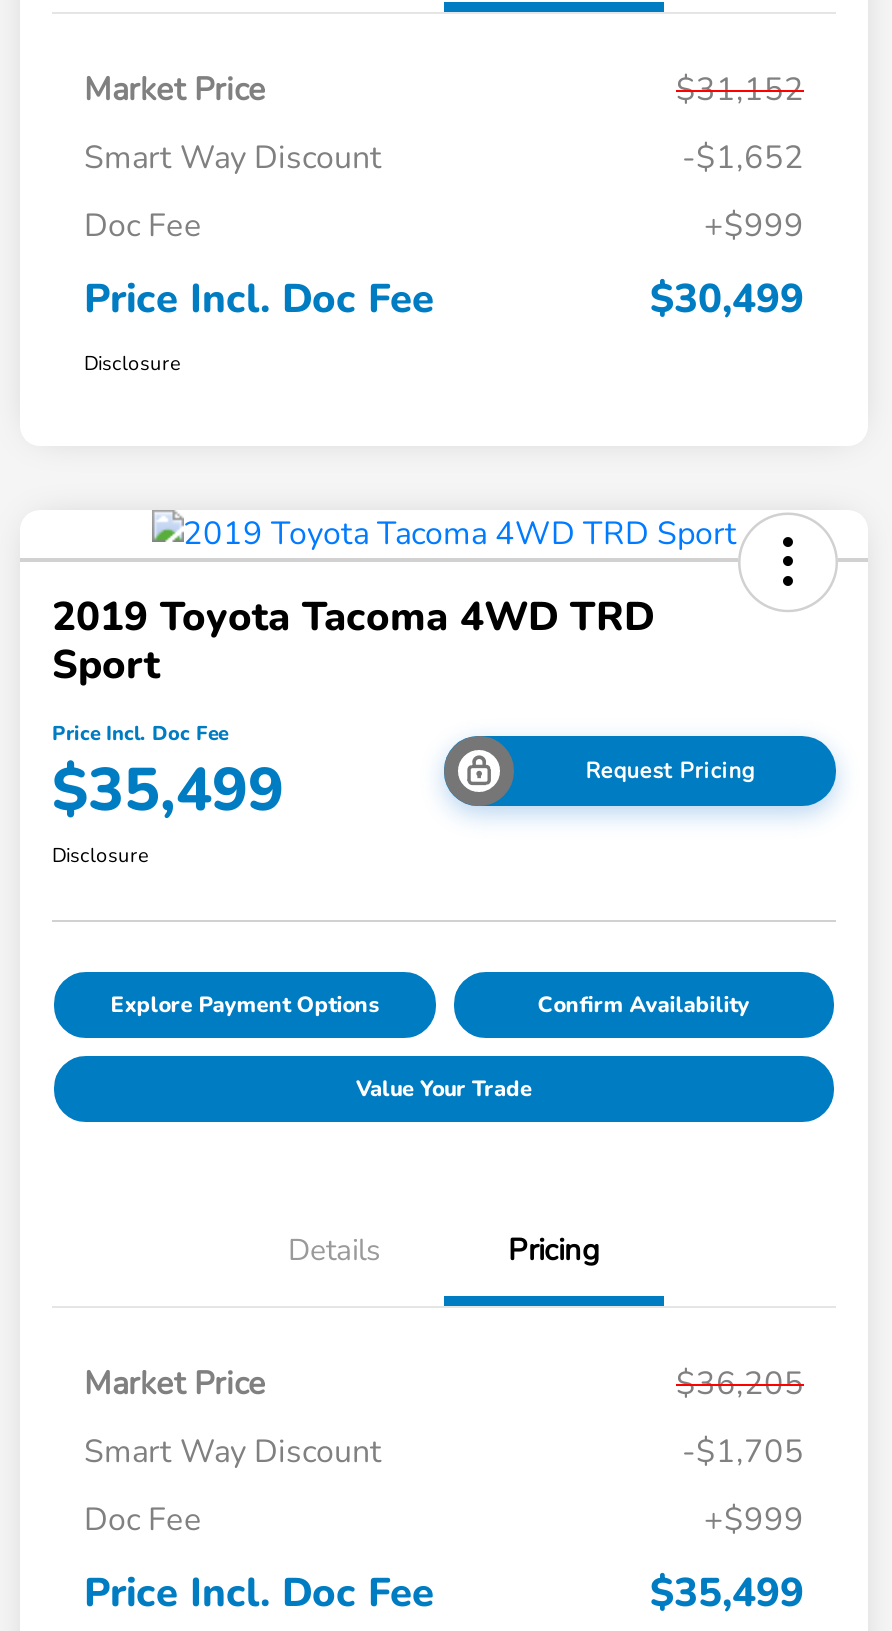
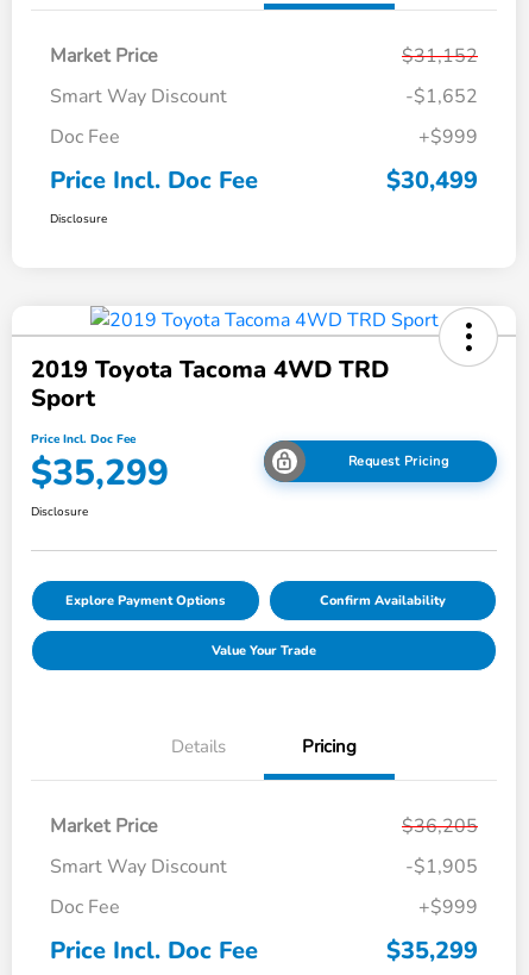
- $35,499
+ $35,299

- -$1,705
+ -$1,905

- $35,499
+ $35,299
